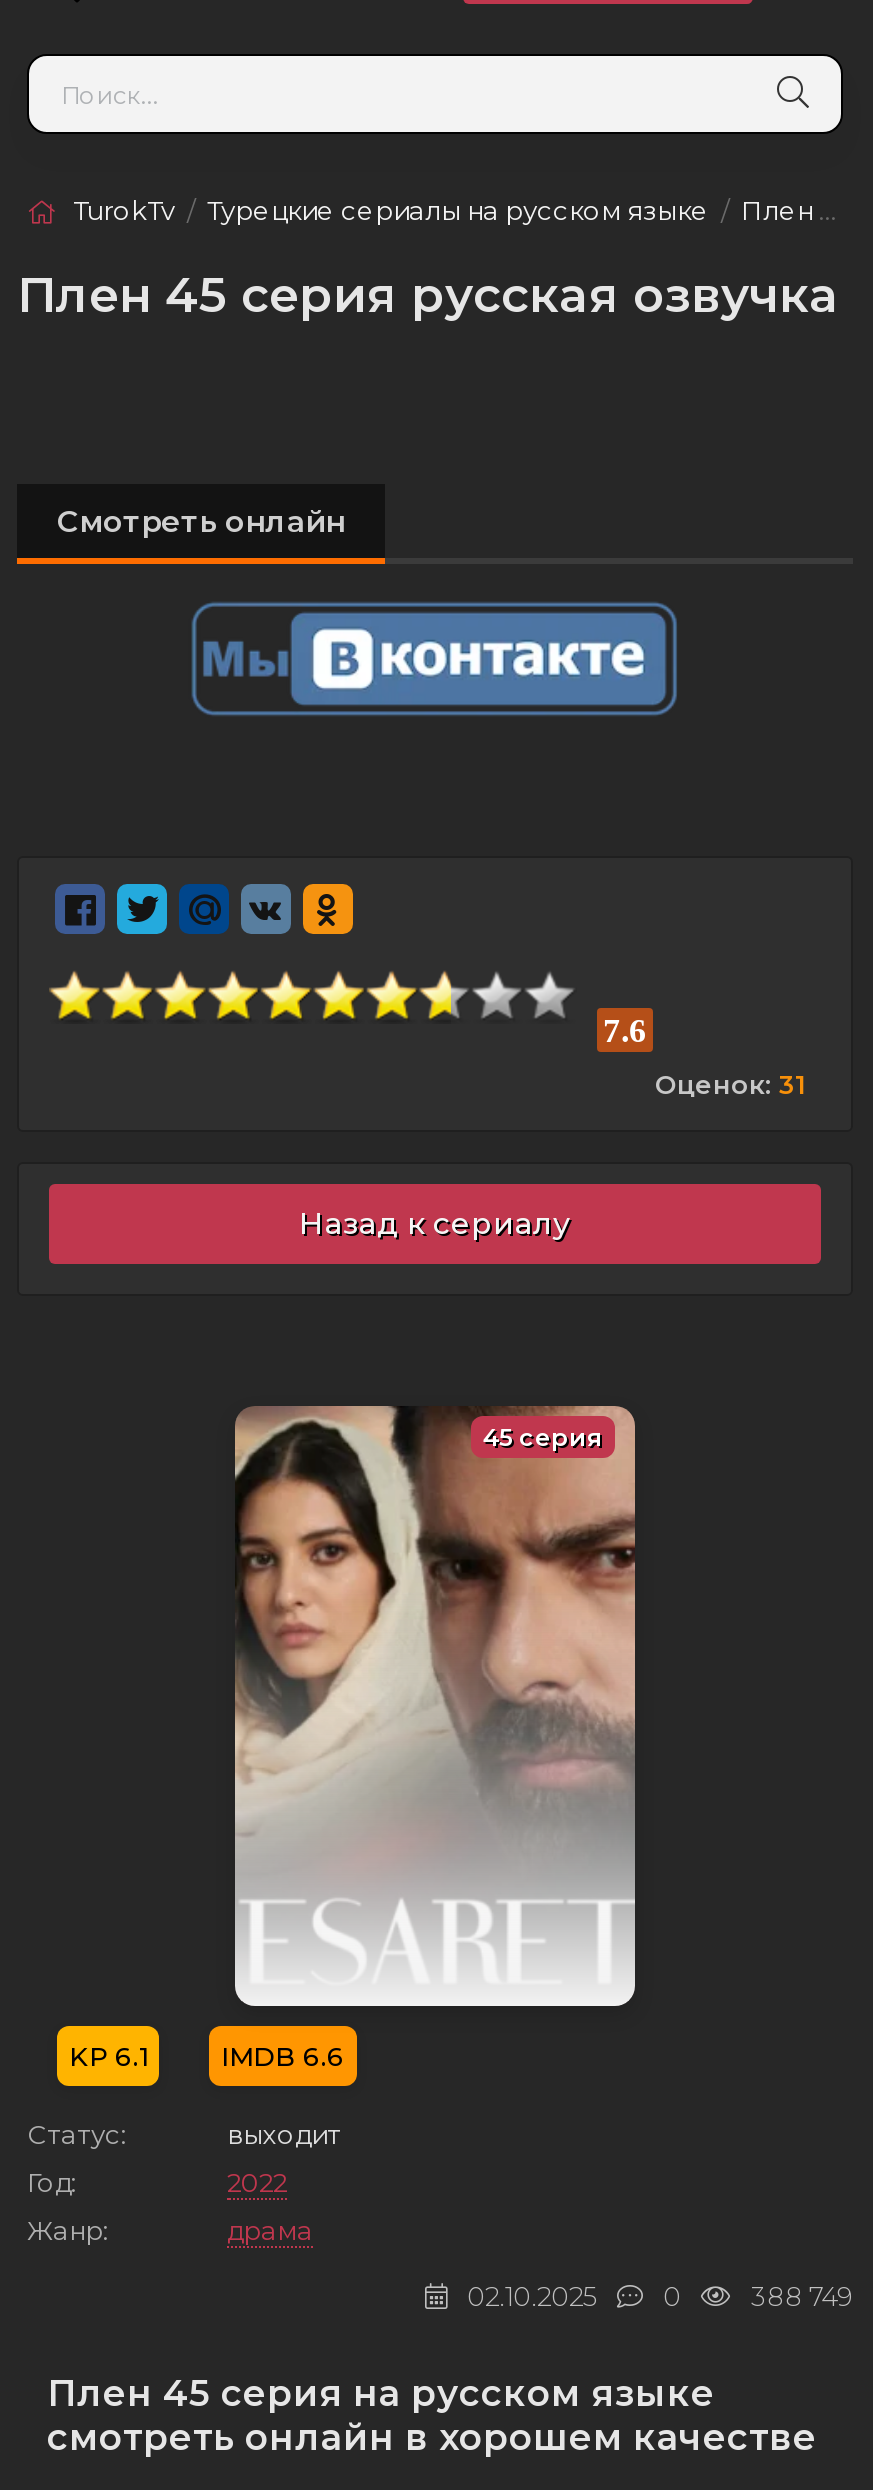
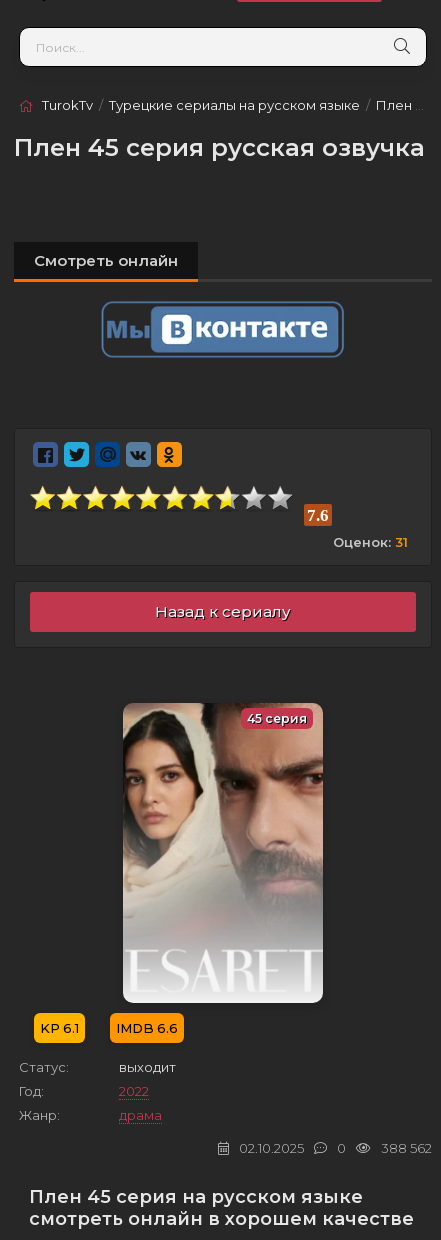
- 388 749
+ 388 562
